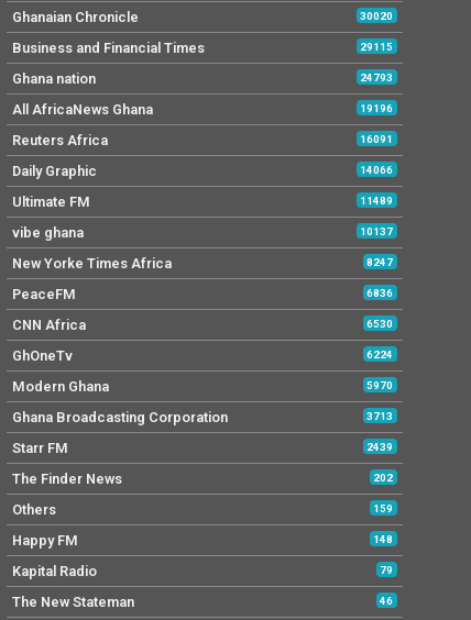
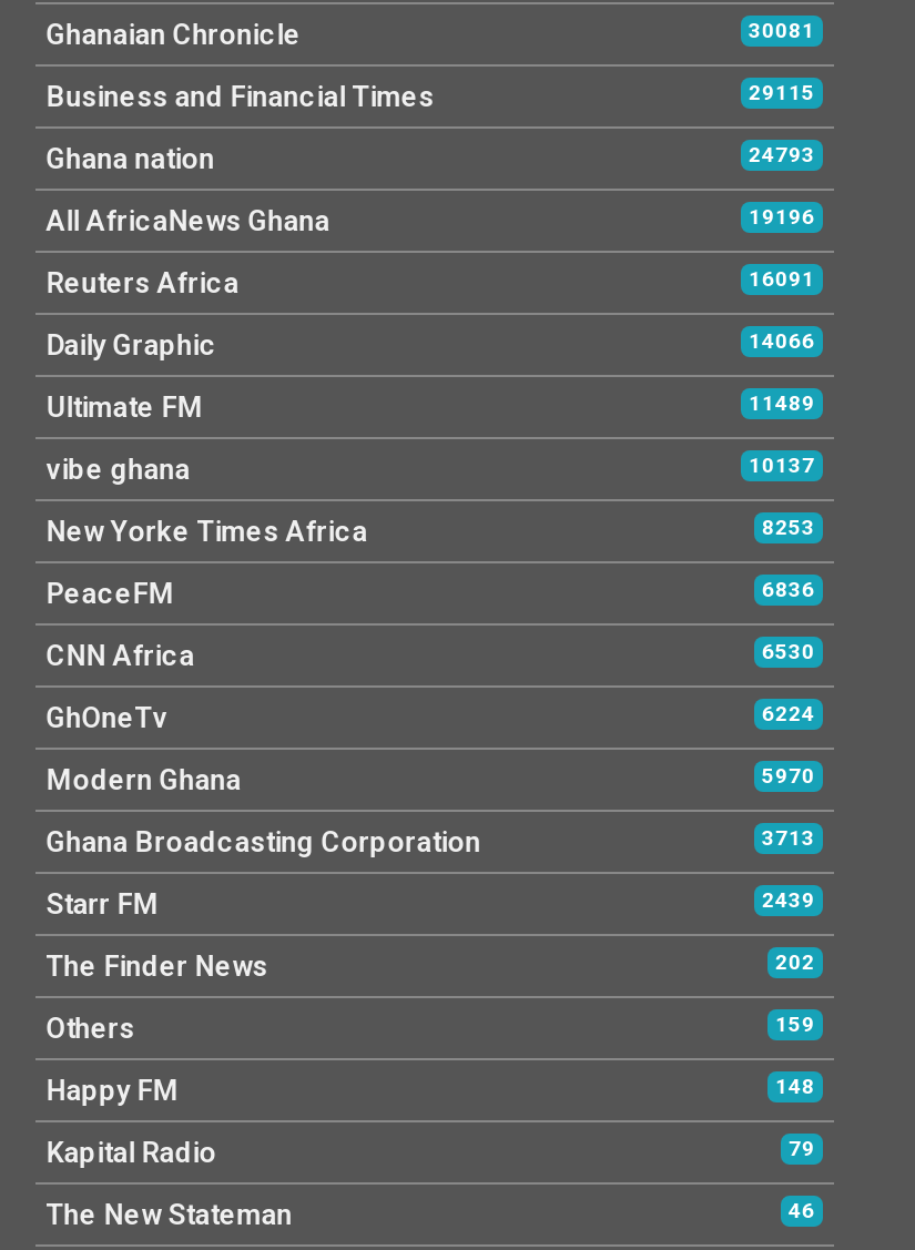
- 30020
+ 30081

- 8247
+ 8253
